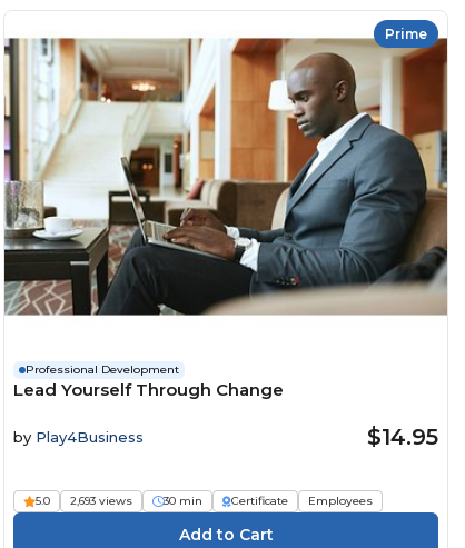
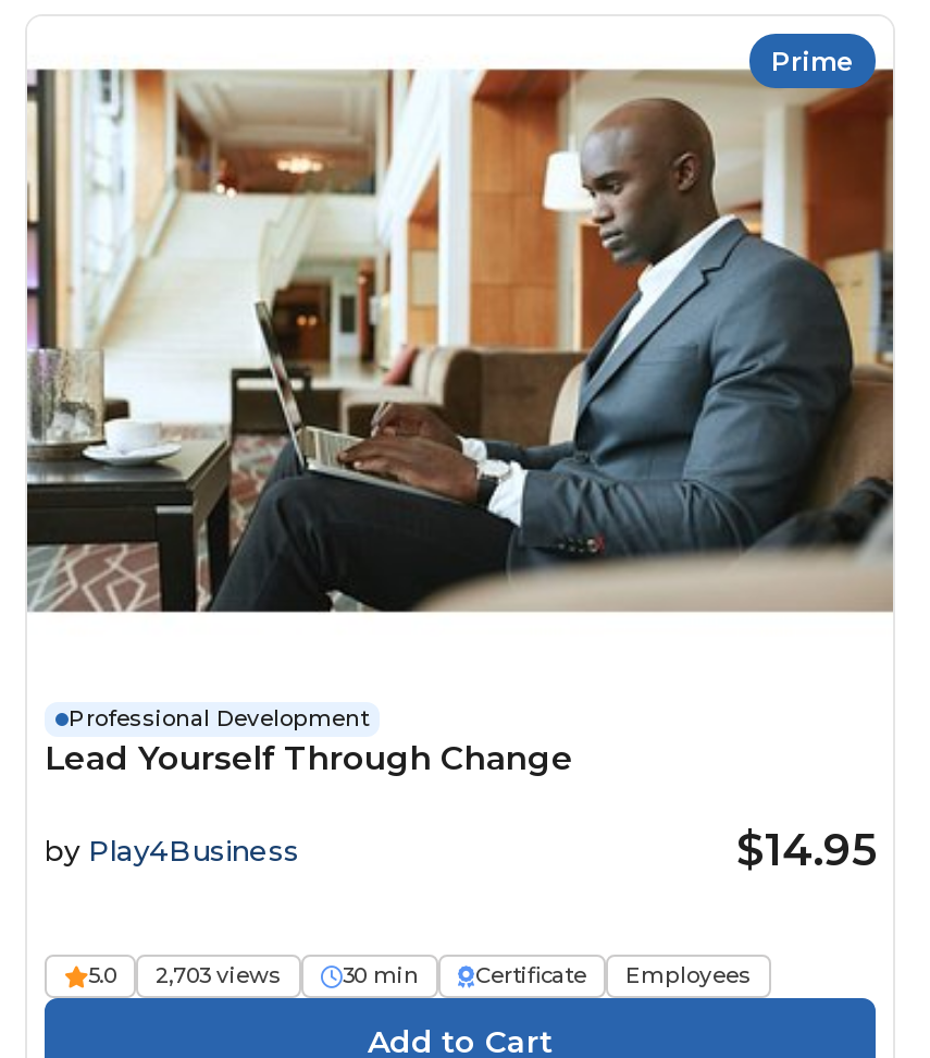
- 5.0 2,693 views
+ 5.0 2,703 views
